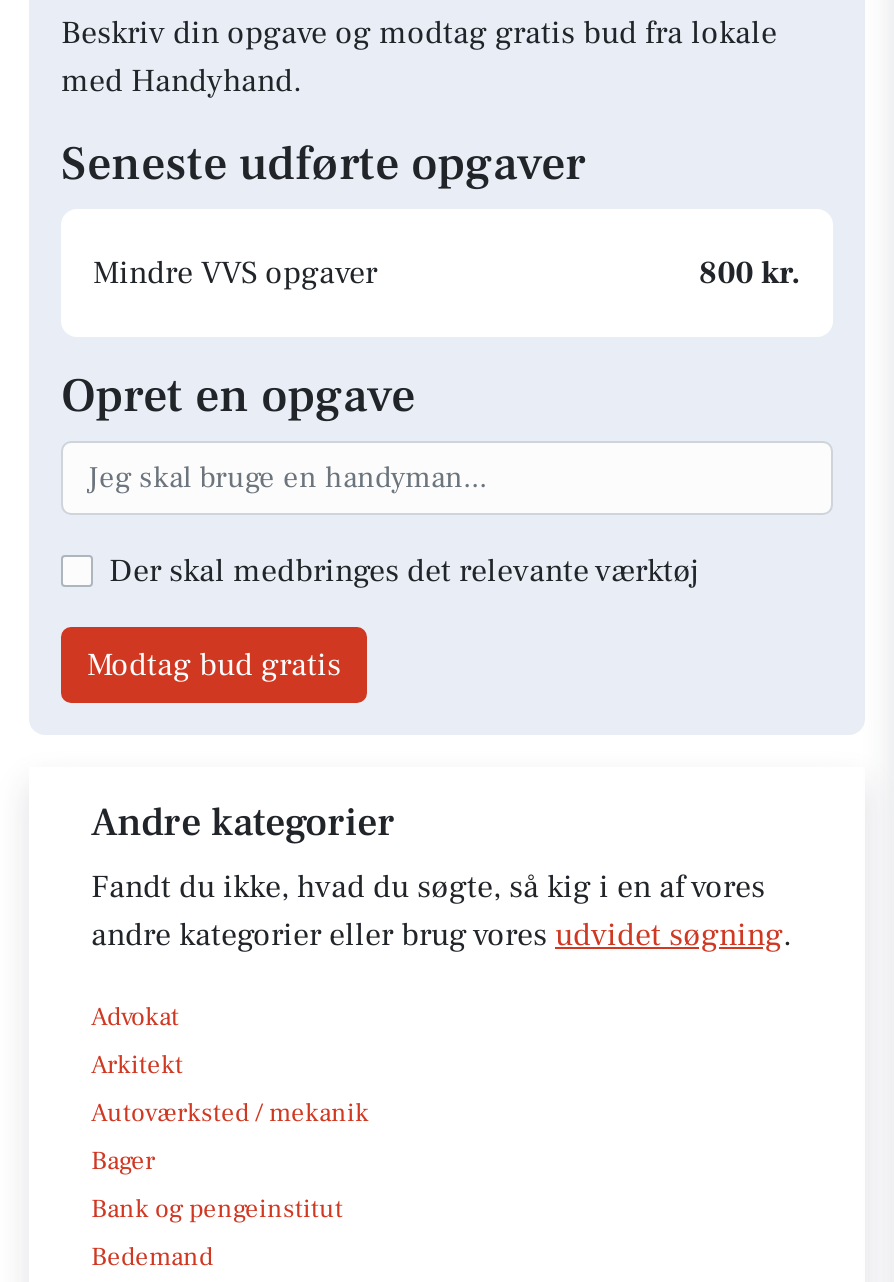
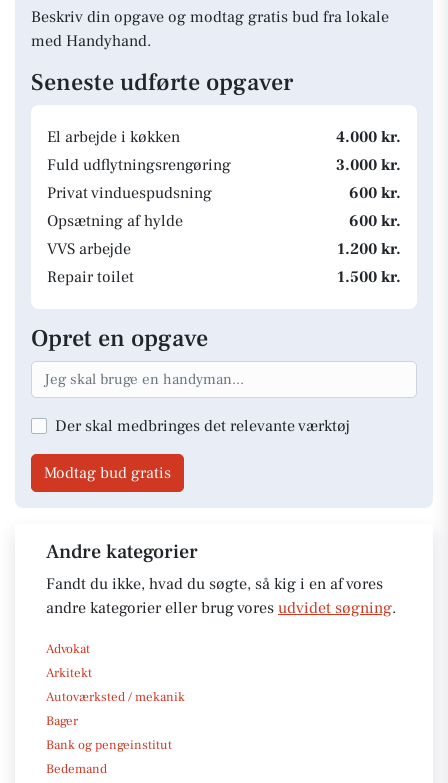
- Mindre VVS opgaver
- 800 kr.
+ El arbejde i køkken
+ 4.000 kr.
+ Fuld udflytningsrengøring
+ 3.000 kr.
+ Privat vinduespudsning
+ 600 kr.
+ Opsætning af hylde
+ 600 kr.
+ VVS arbejde
+ 1.200 kr.
+ Repair toilet
+ 1.500 kr.
